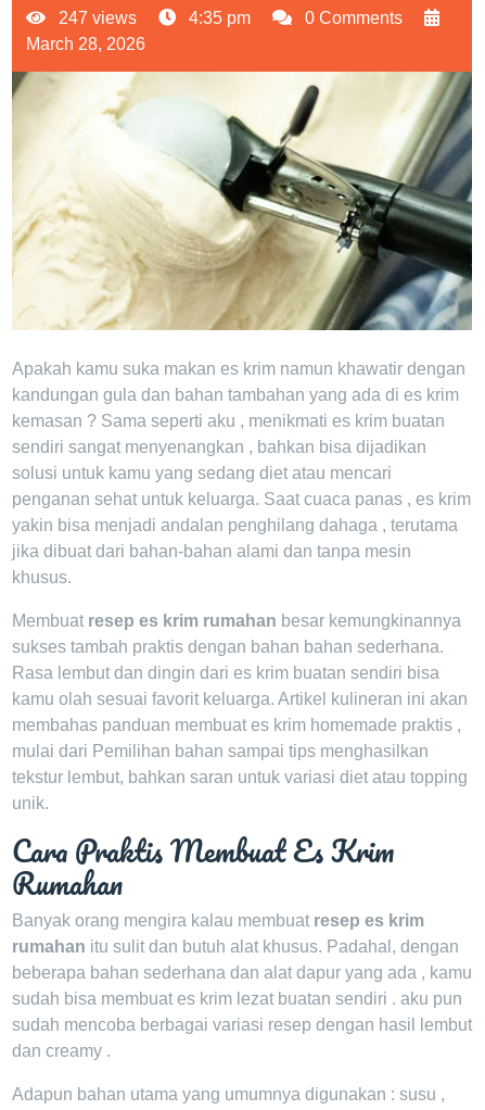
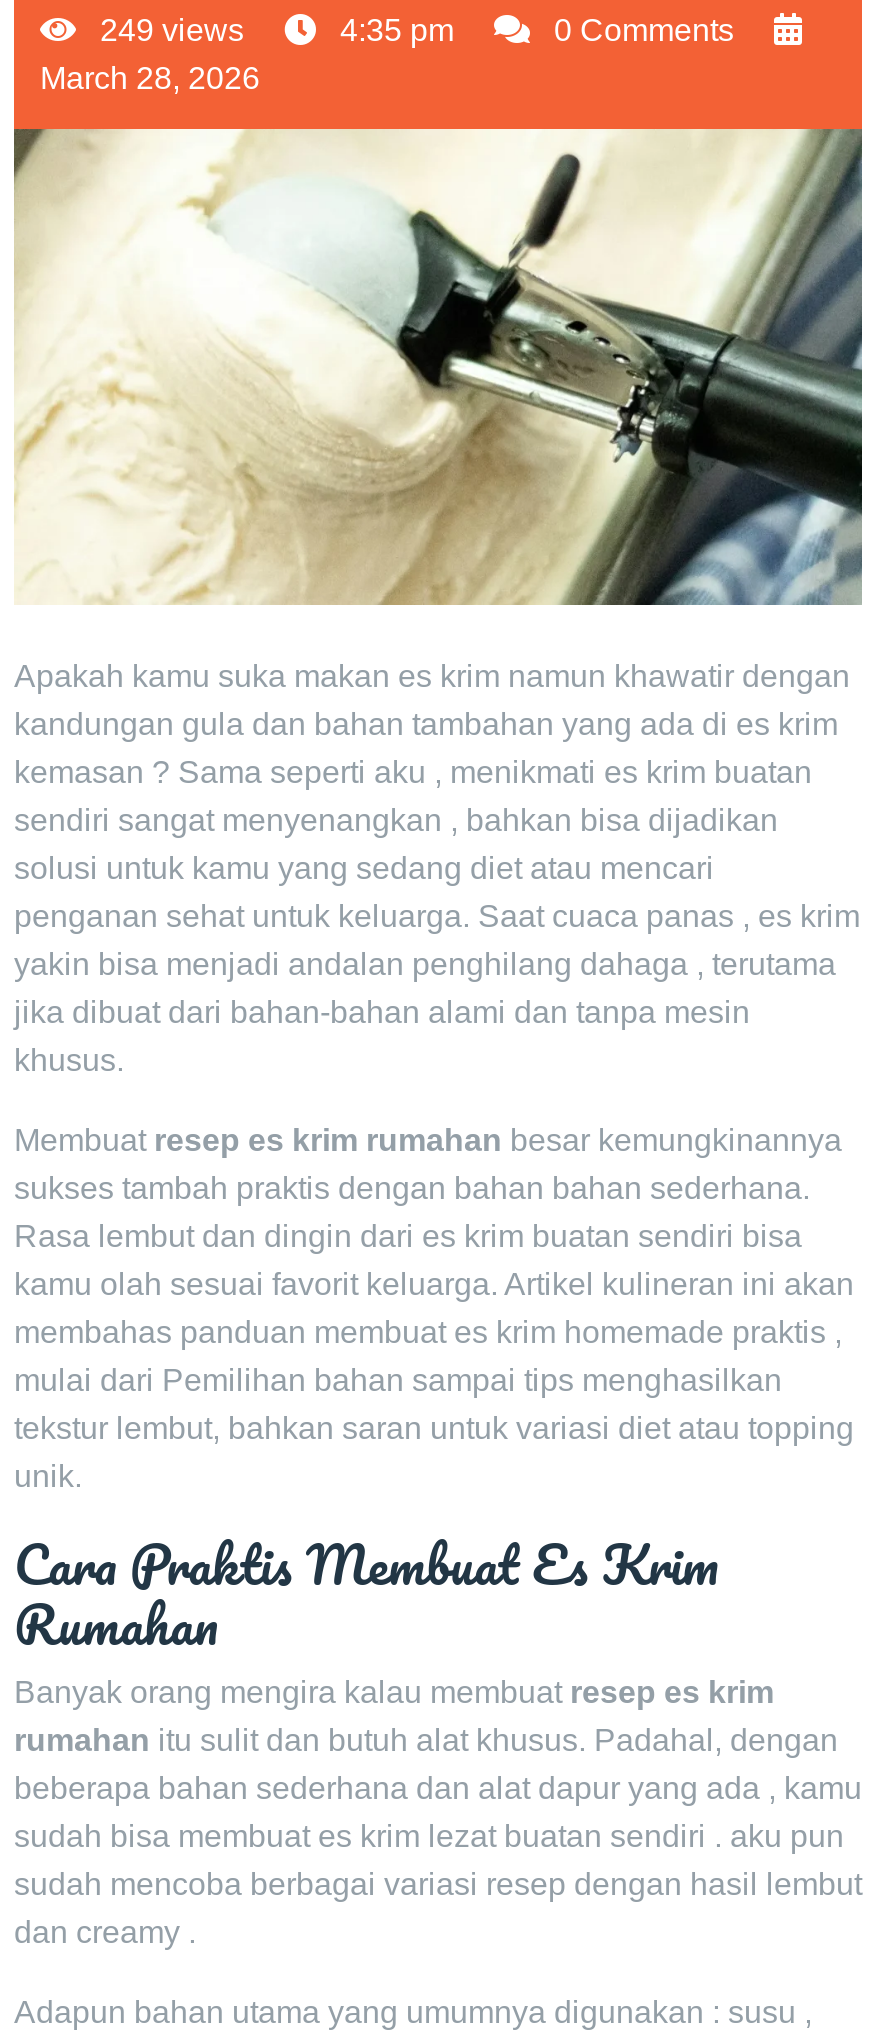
- 247 views
+ 249 views
